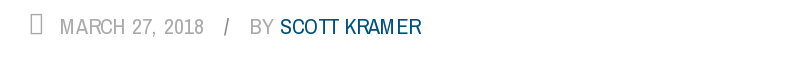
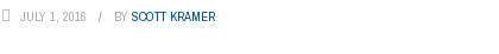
- MARCH 27, 2018 BY SCOTT KRAMER
+ JULY 1, 2016 BY SCOTT KRAMER
